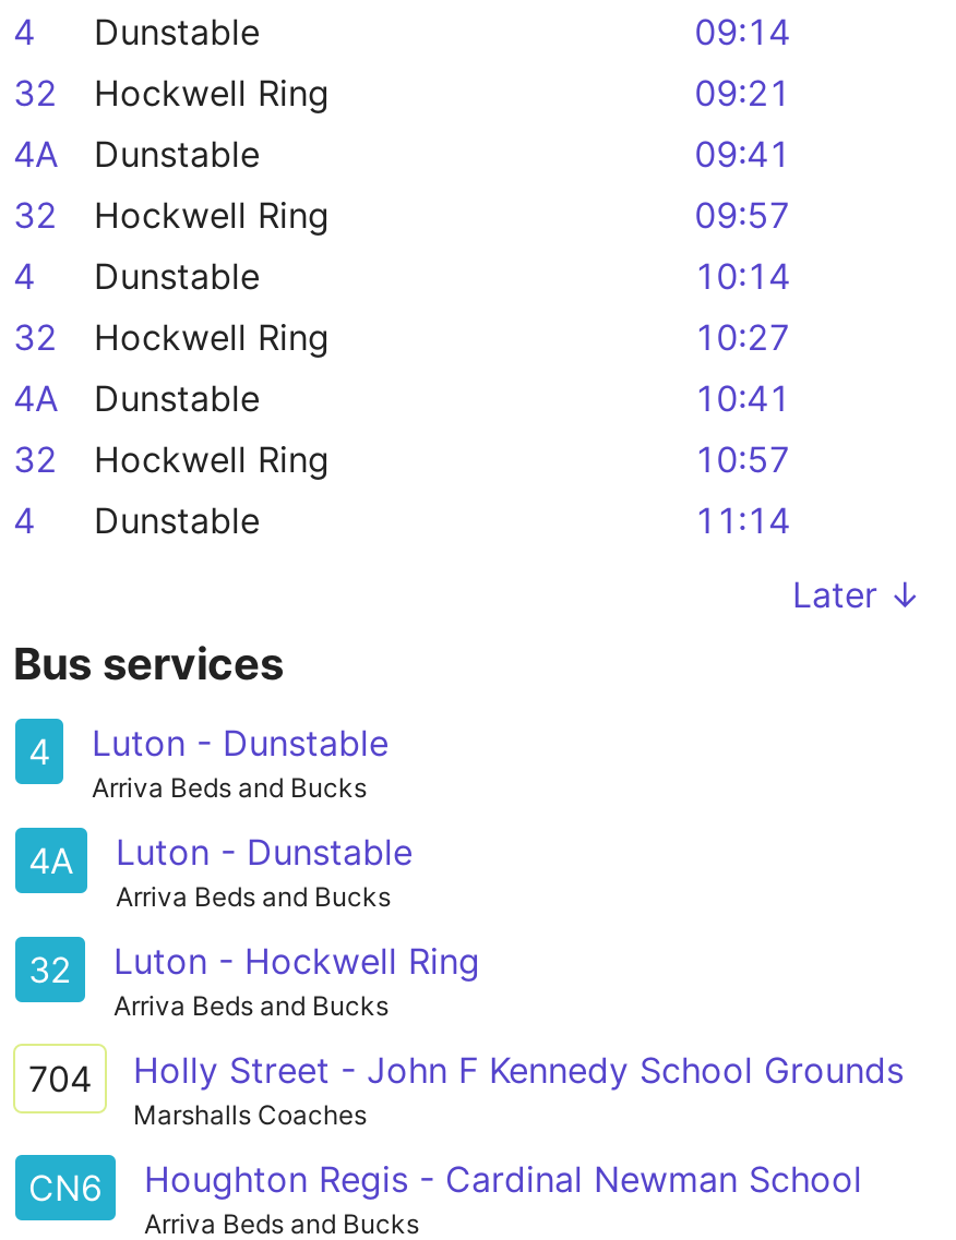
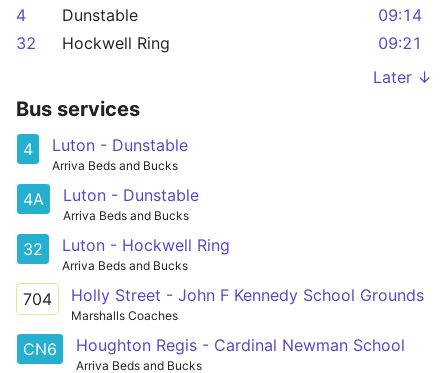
- 4A
- Dunstable
- 09:41
- 32
- Hockwell Ring
- 09:57
- 4
- Dunstable
- 10:14
- 32
- Hockwell Ring
- 10:27
- 4A
- Dunstable
- 10:41
- 32
- Hockwell Ring
- 10:57
- 4
- Dunstable
- 11:14
